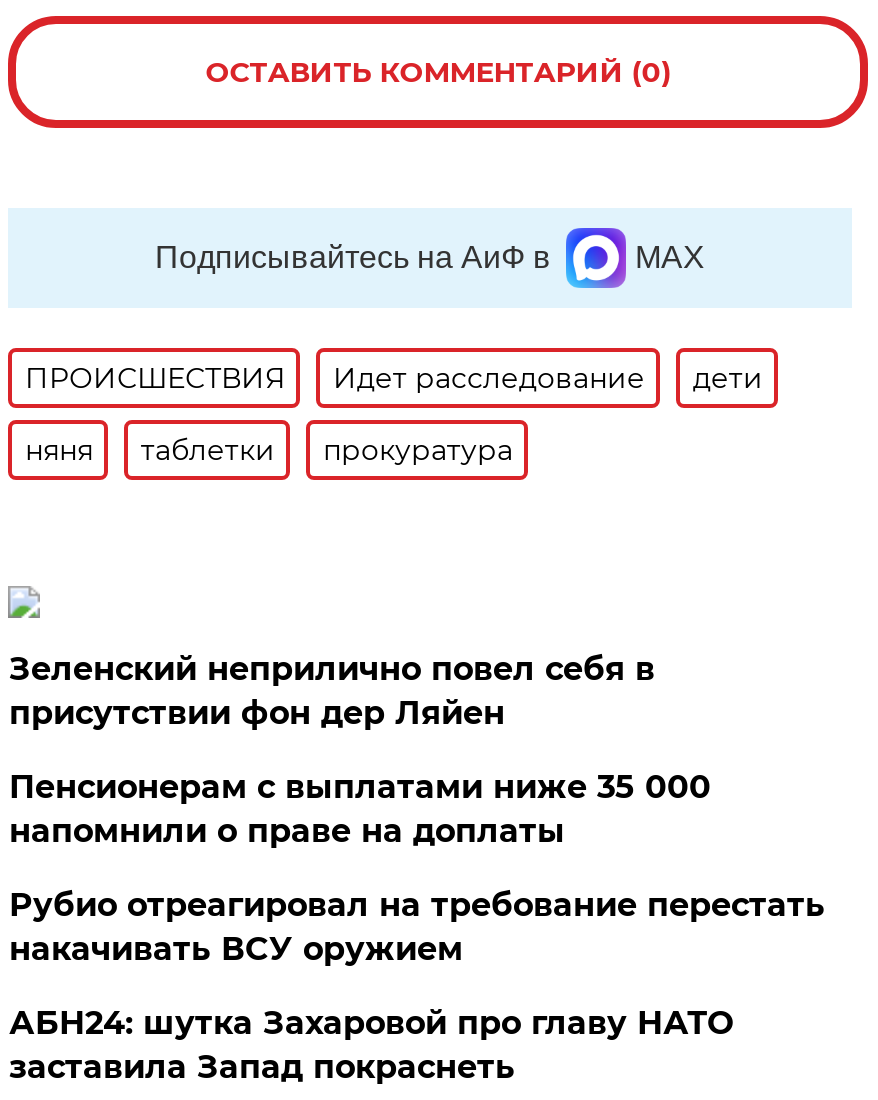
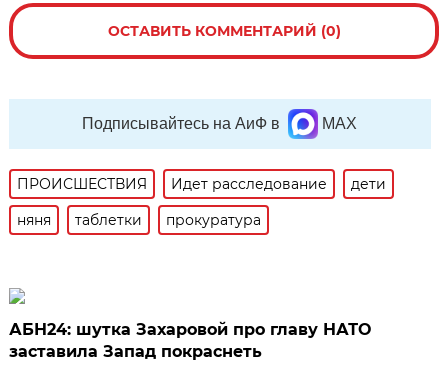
- Зеленский неприлично повел cебя в
- присутствии фон дер Ляйен
- Пенсионерам с выплатами ниже 35 000
- напомнили о праве на доплаты
- Рубио отреагировал на требование перестать
- накачивать ВСУ оружием
